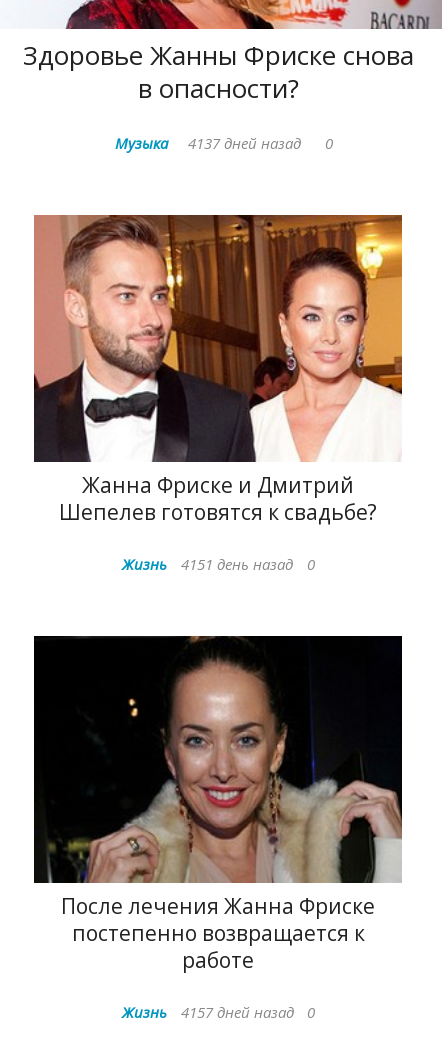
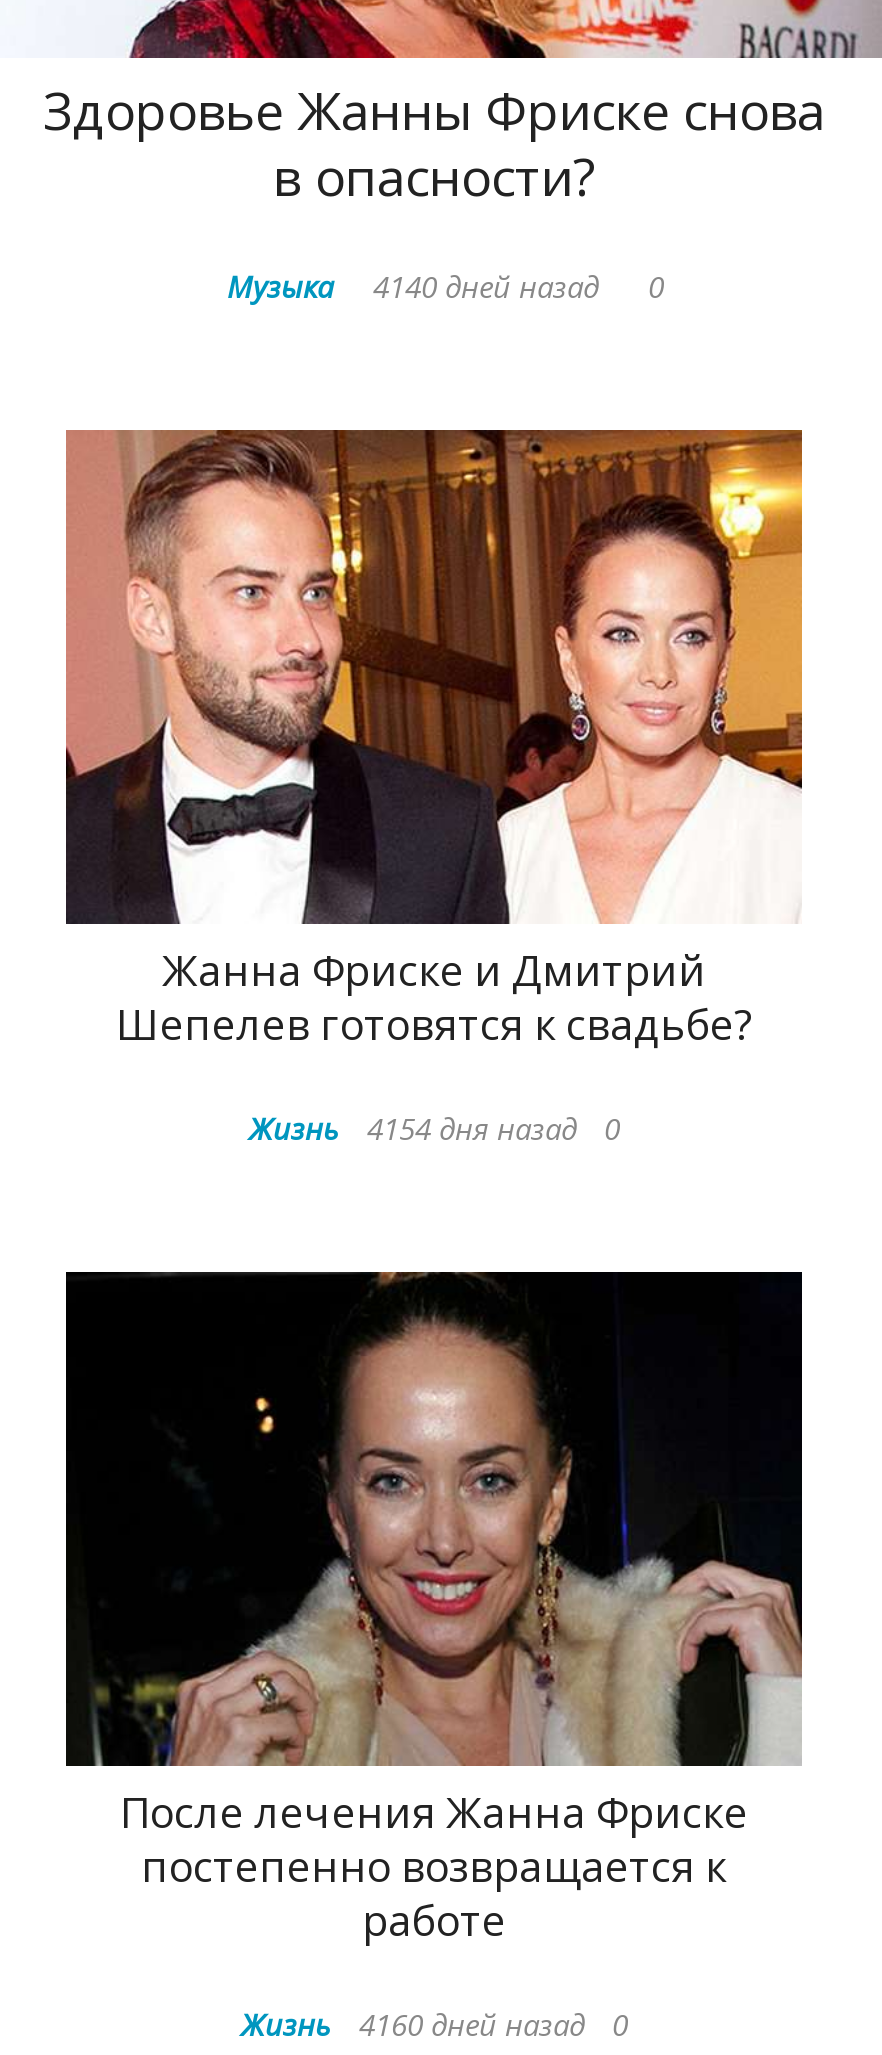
- Музыка 4137 дней назад 0
+ Музыка 4140 дней назад 0

- Жизнь 4151 день назад 0
+ Жизнь 4154 дня назад 0

- Жизнь 4157 дней назад 0
+ Жизнь 4160 дней назад 0
